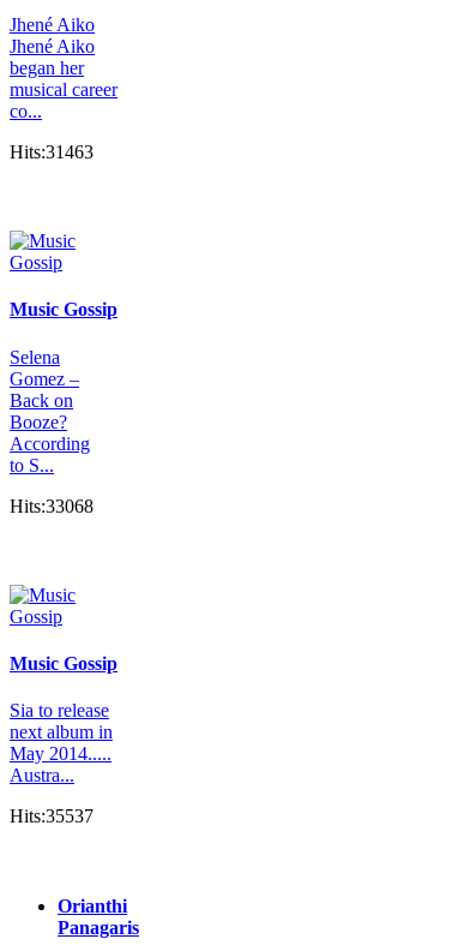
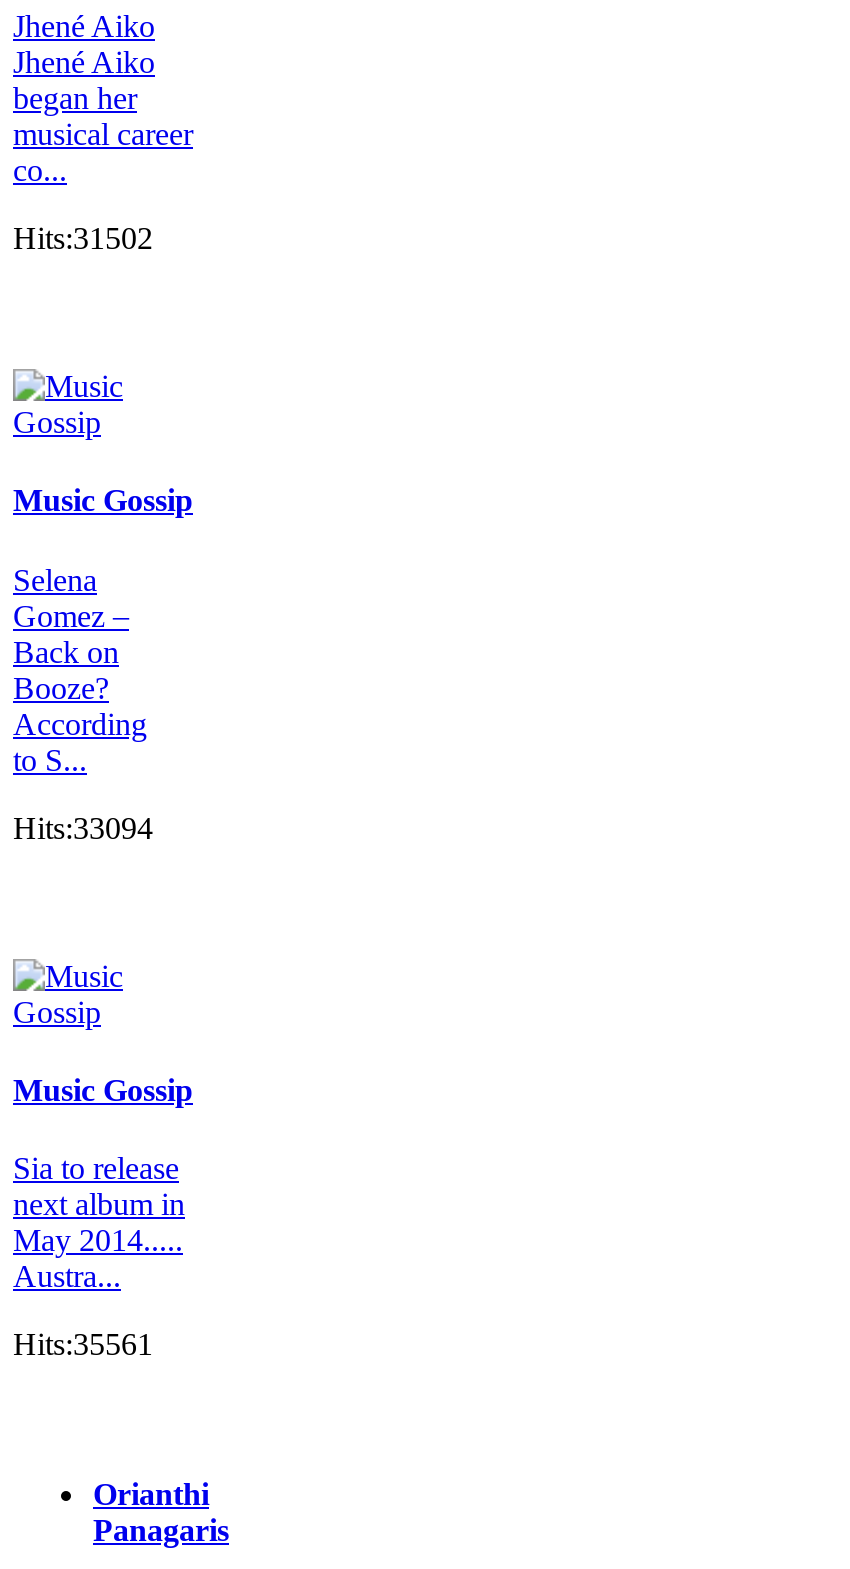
- Hits:31463
+ Hits:31502

- Hits:33068
+ Hits:33094

- Hits:35537
+ Hits:35561
